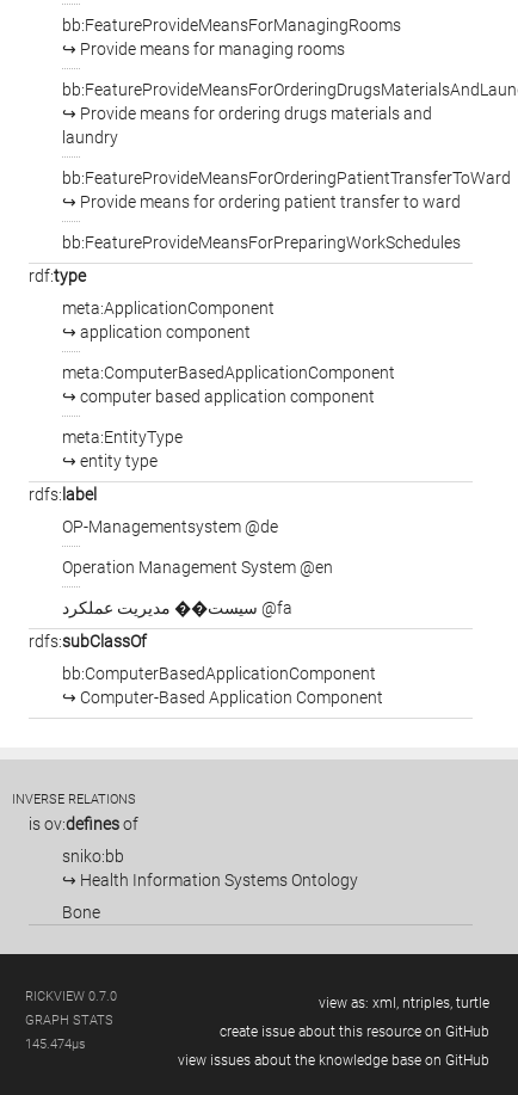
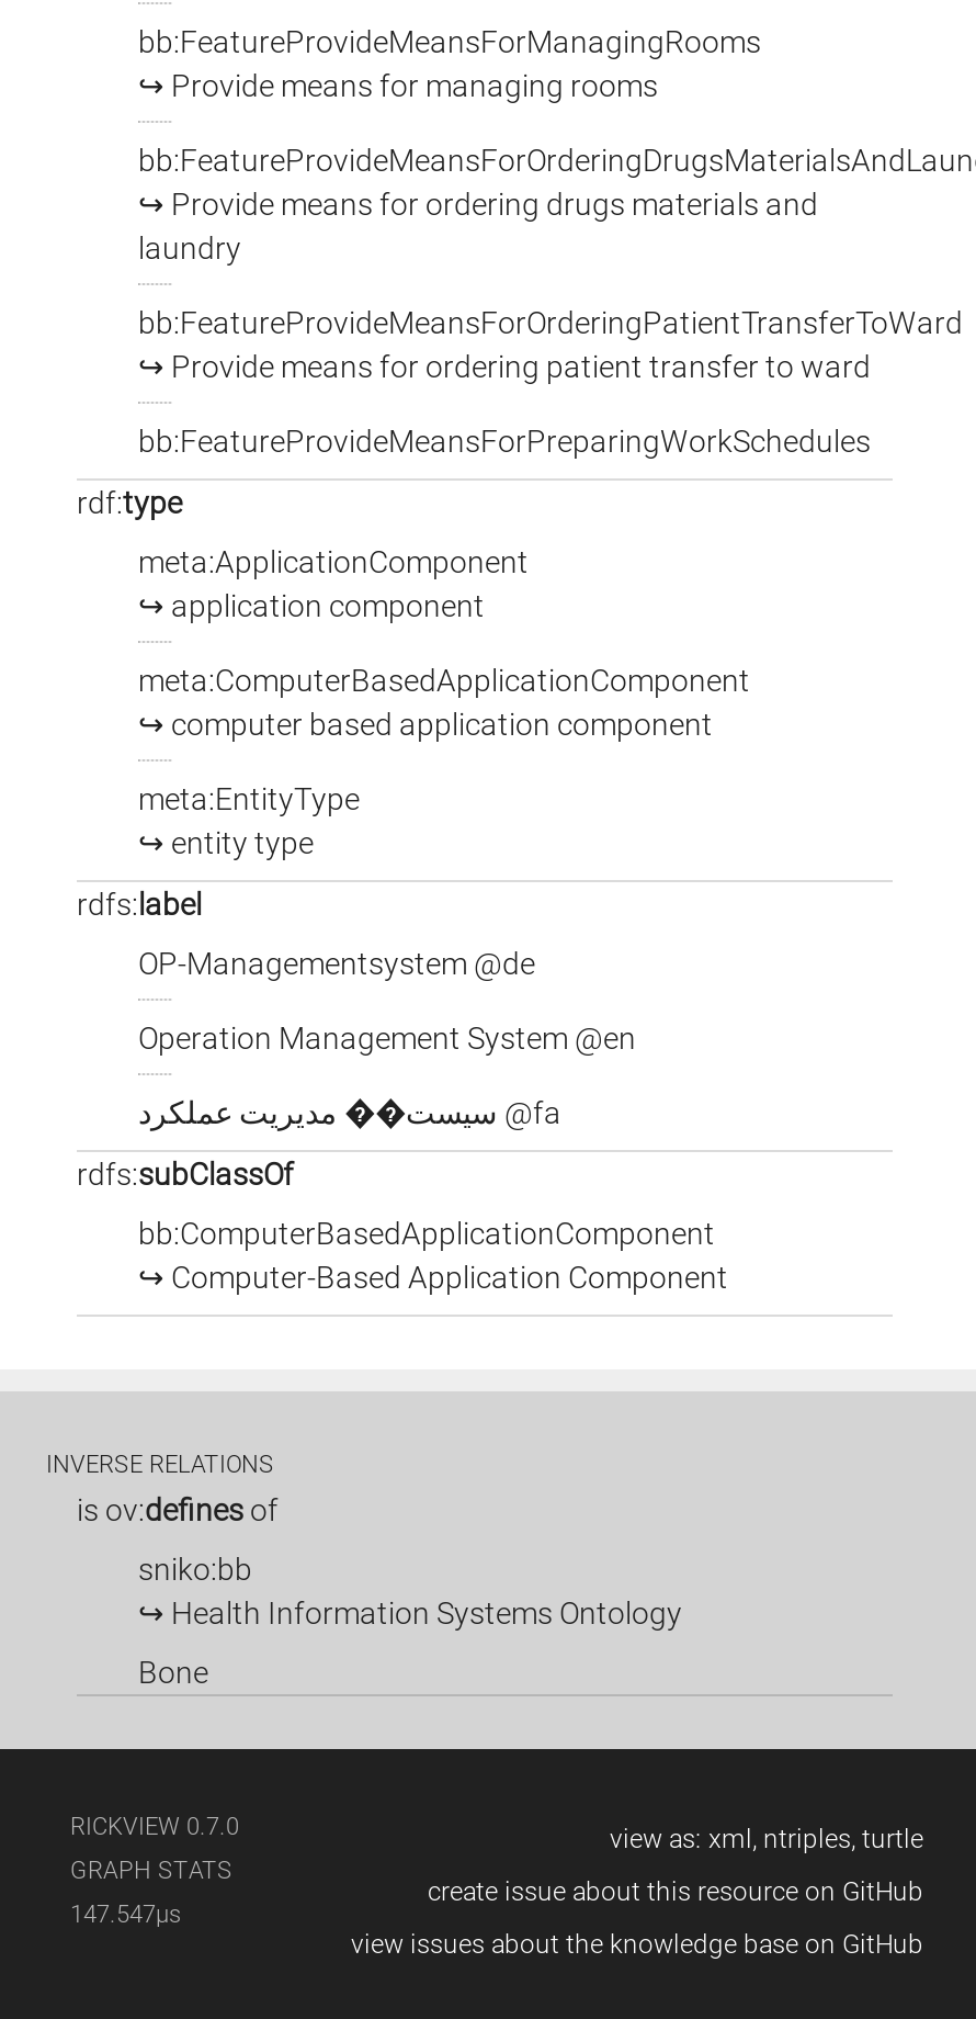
- 145.474µs
+ 147.547µs
